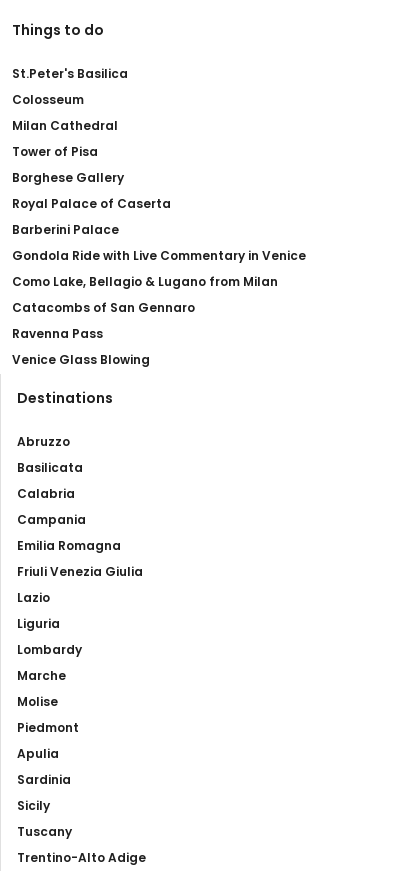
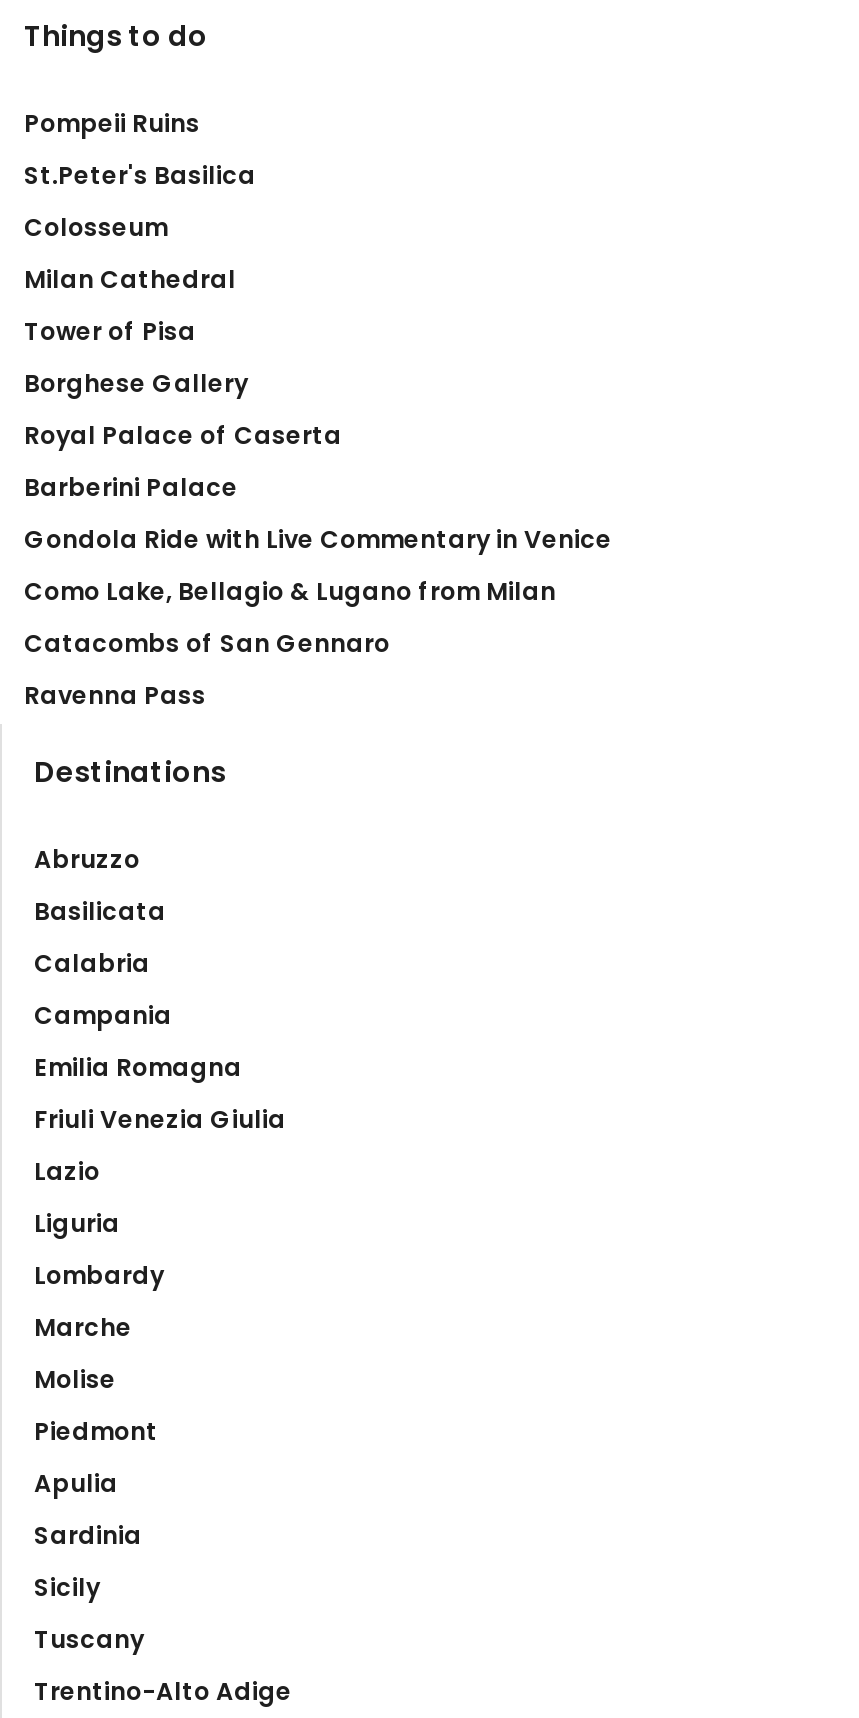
+ Pompeii Ruins

moved down: St.Peter's Basilica | Colosseum | Milan Cathedral | ... | Catacombs of San Gennaro | Ravenna Pass

- Venice Glass Blowing
